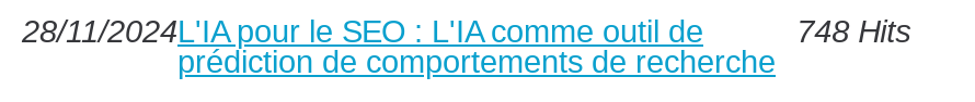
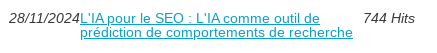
- 748 Hits
+ 744 Hits
